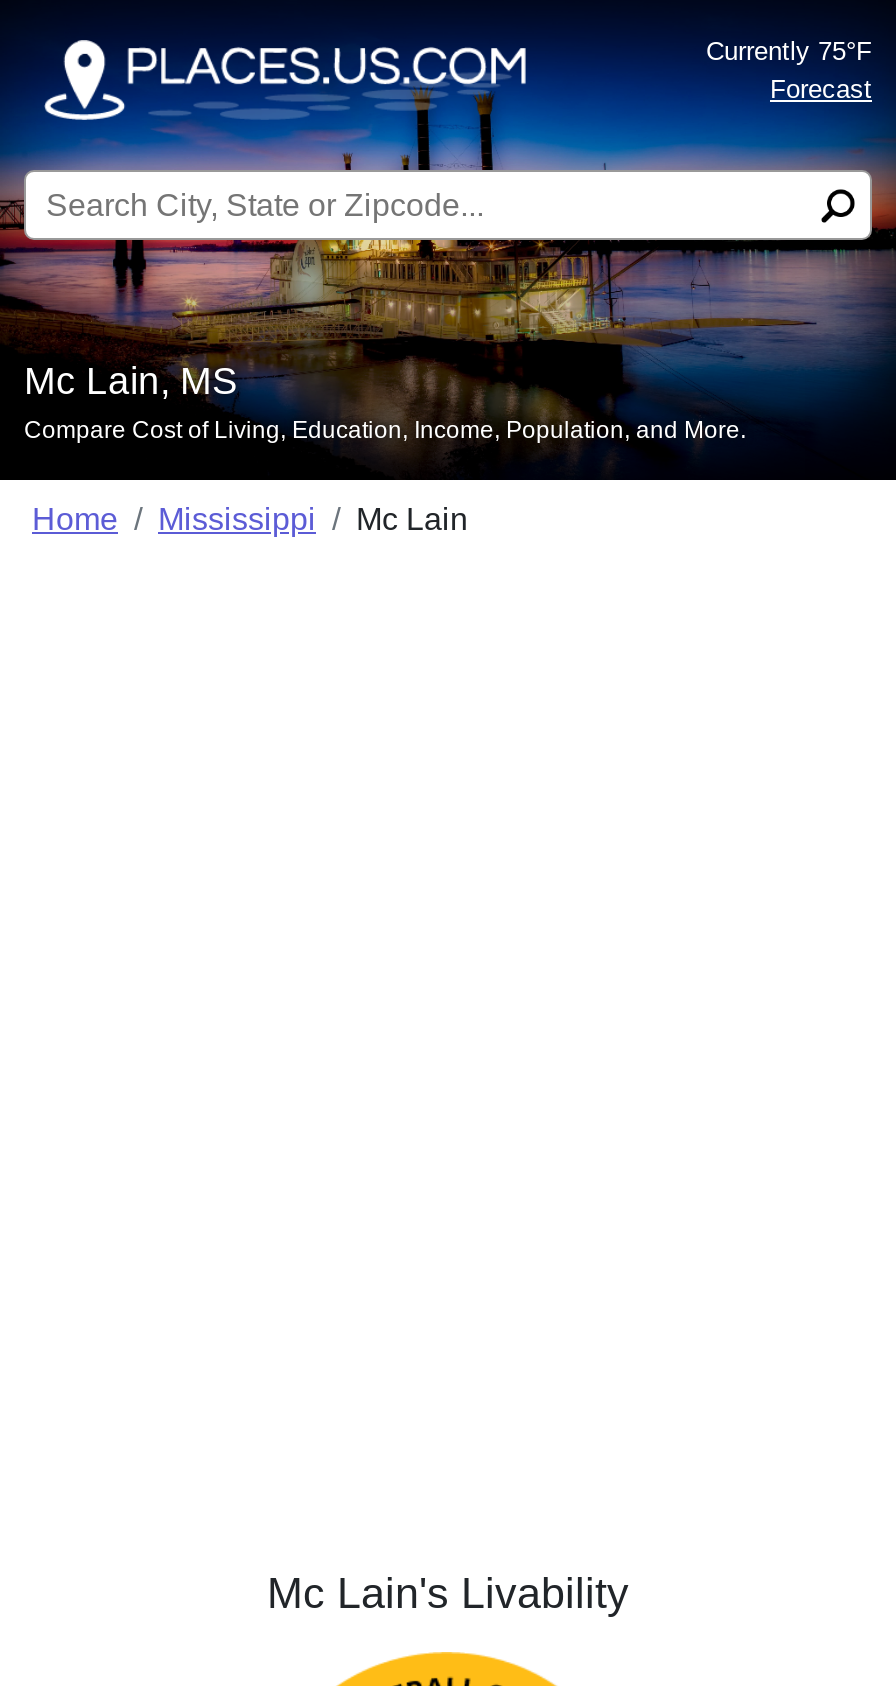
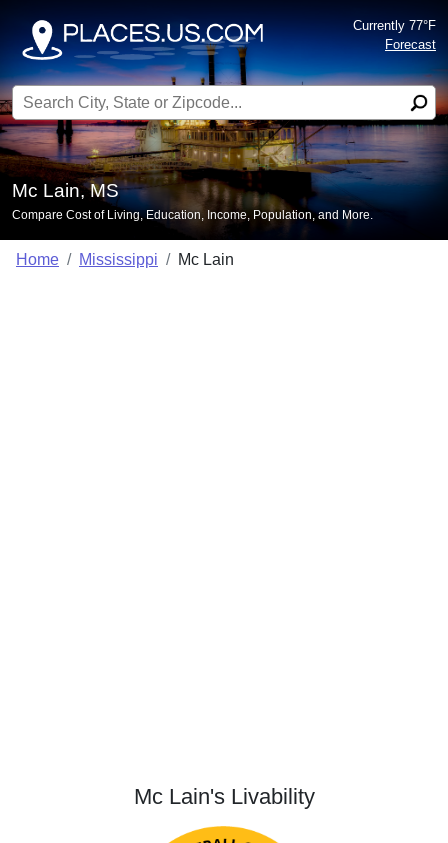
- Currently 75°F
+ Currently 77°F
